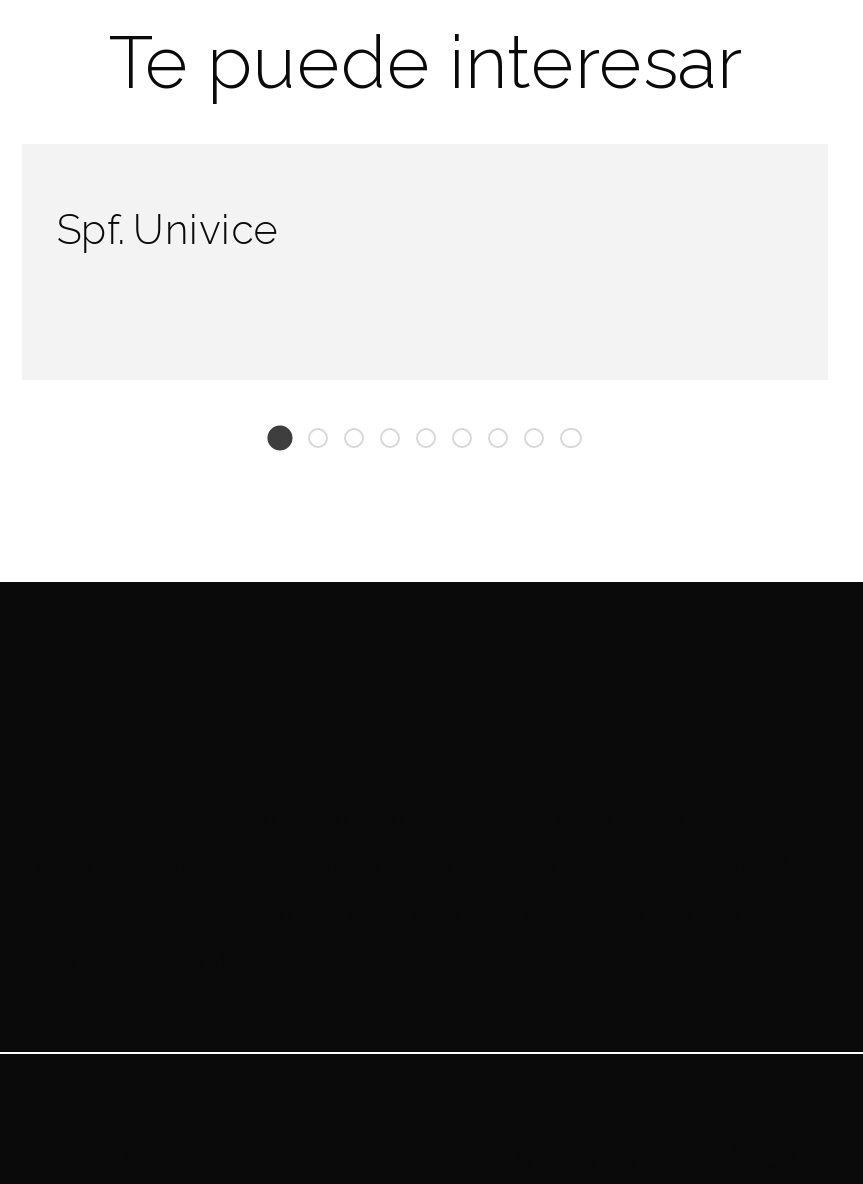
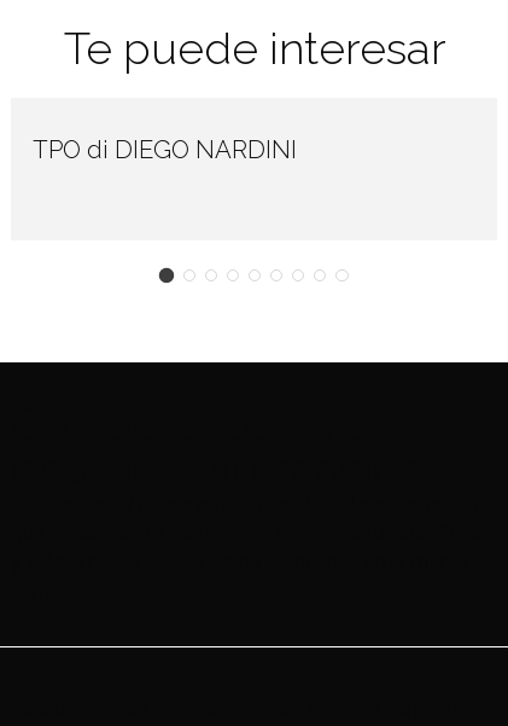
- Spf. Univice
+ TPO di DIEGO NARDINI
